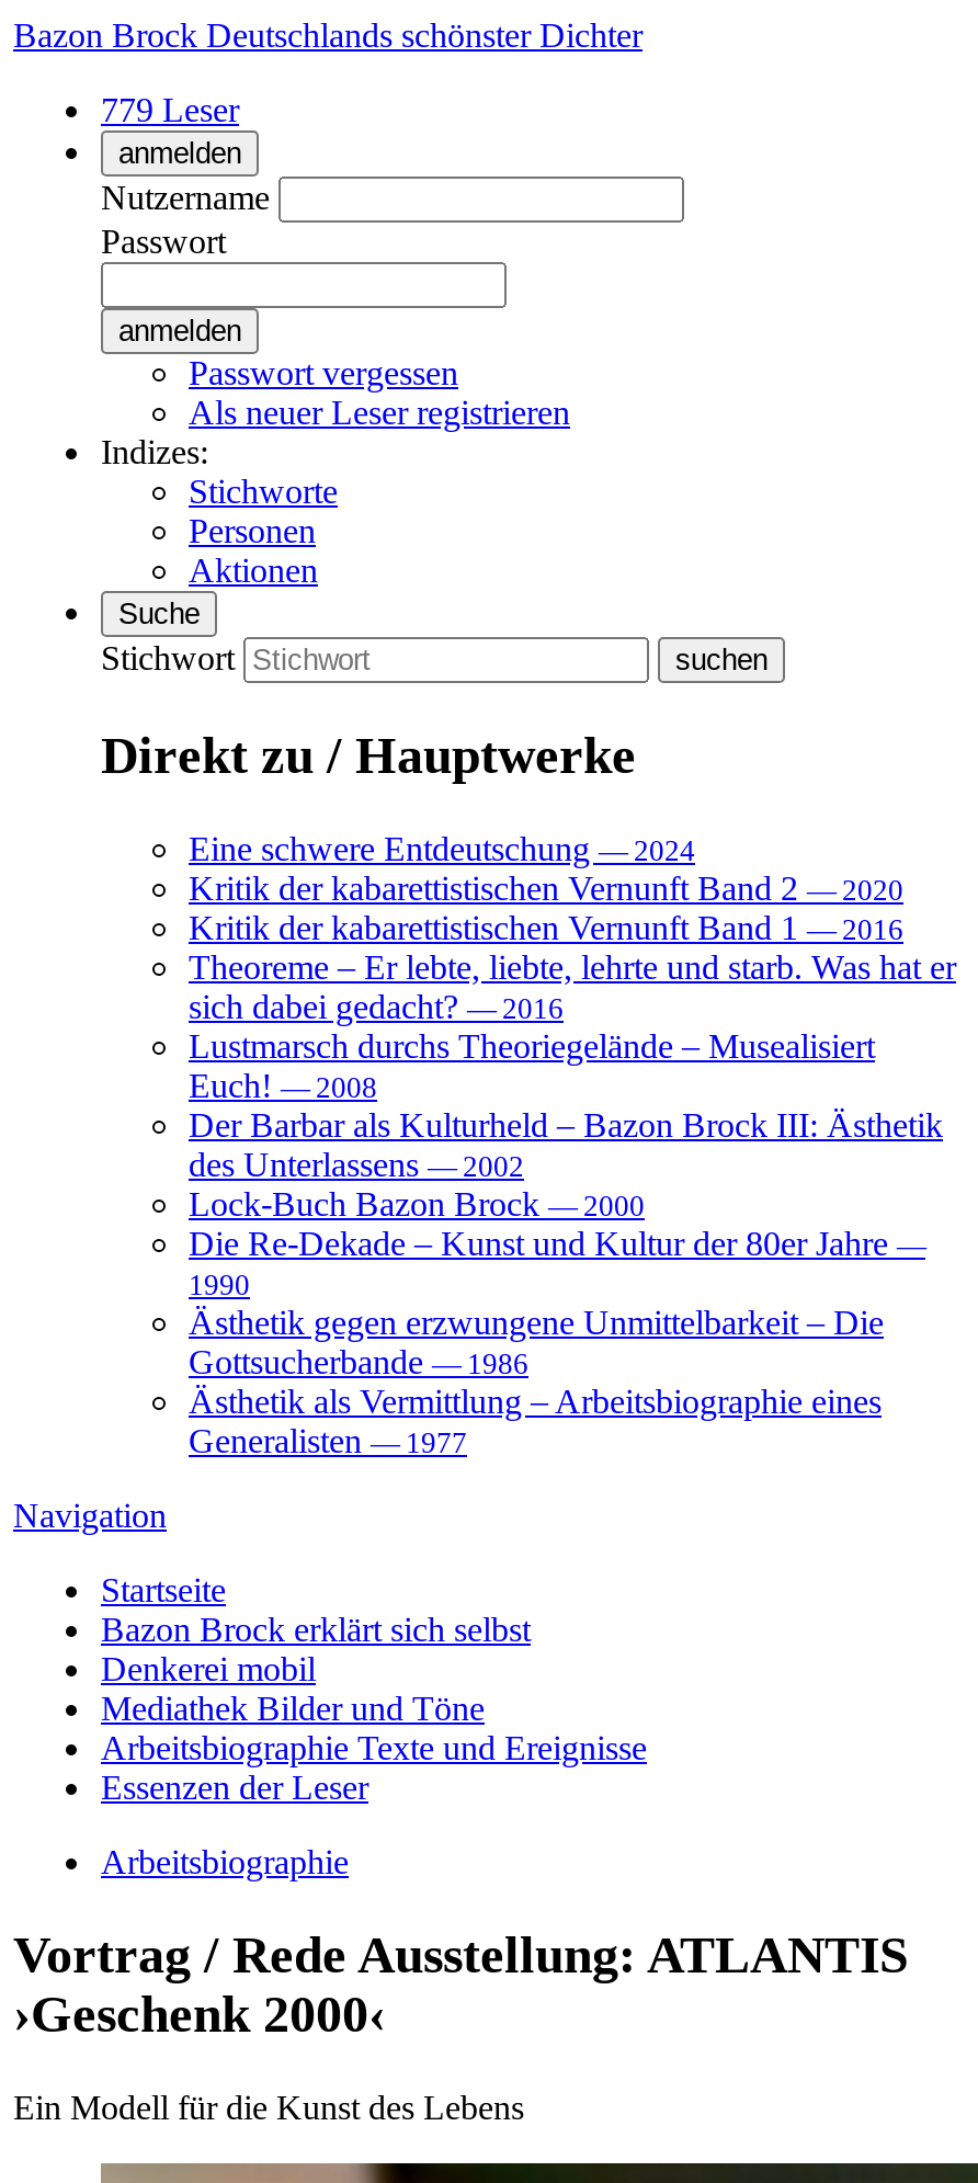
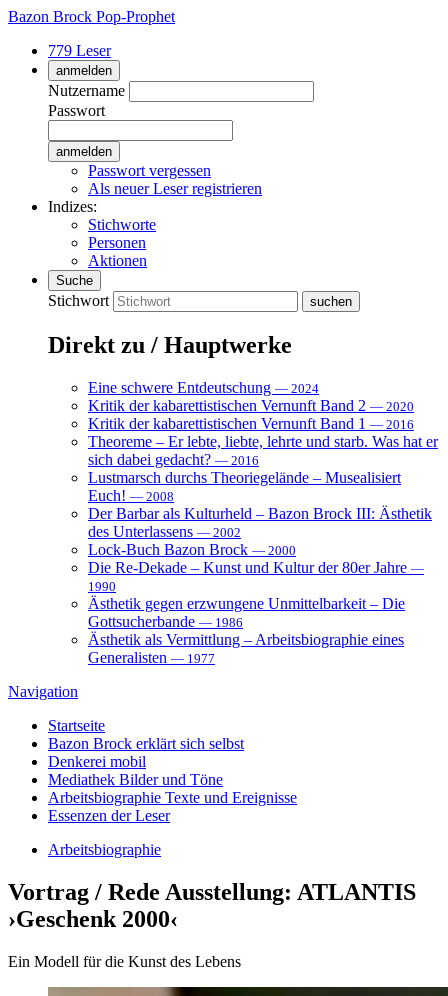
- Bazon Brock Deutschlands schönster Dichter
+ Bazon Brock Pop-Prophet
